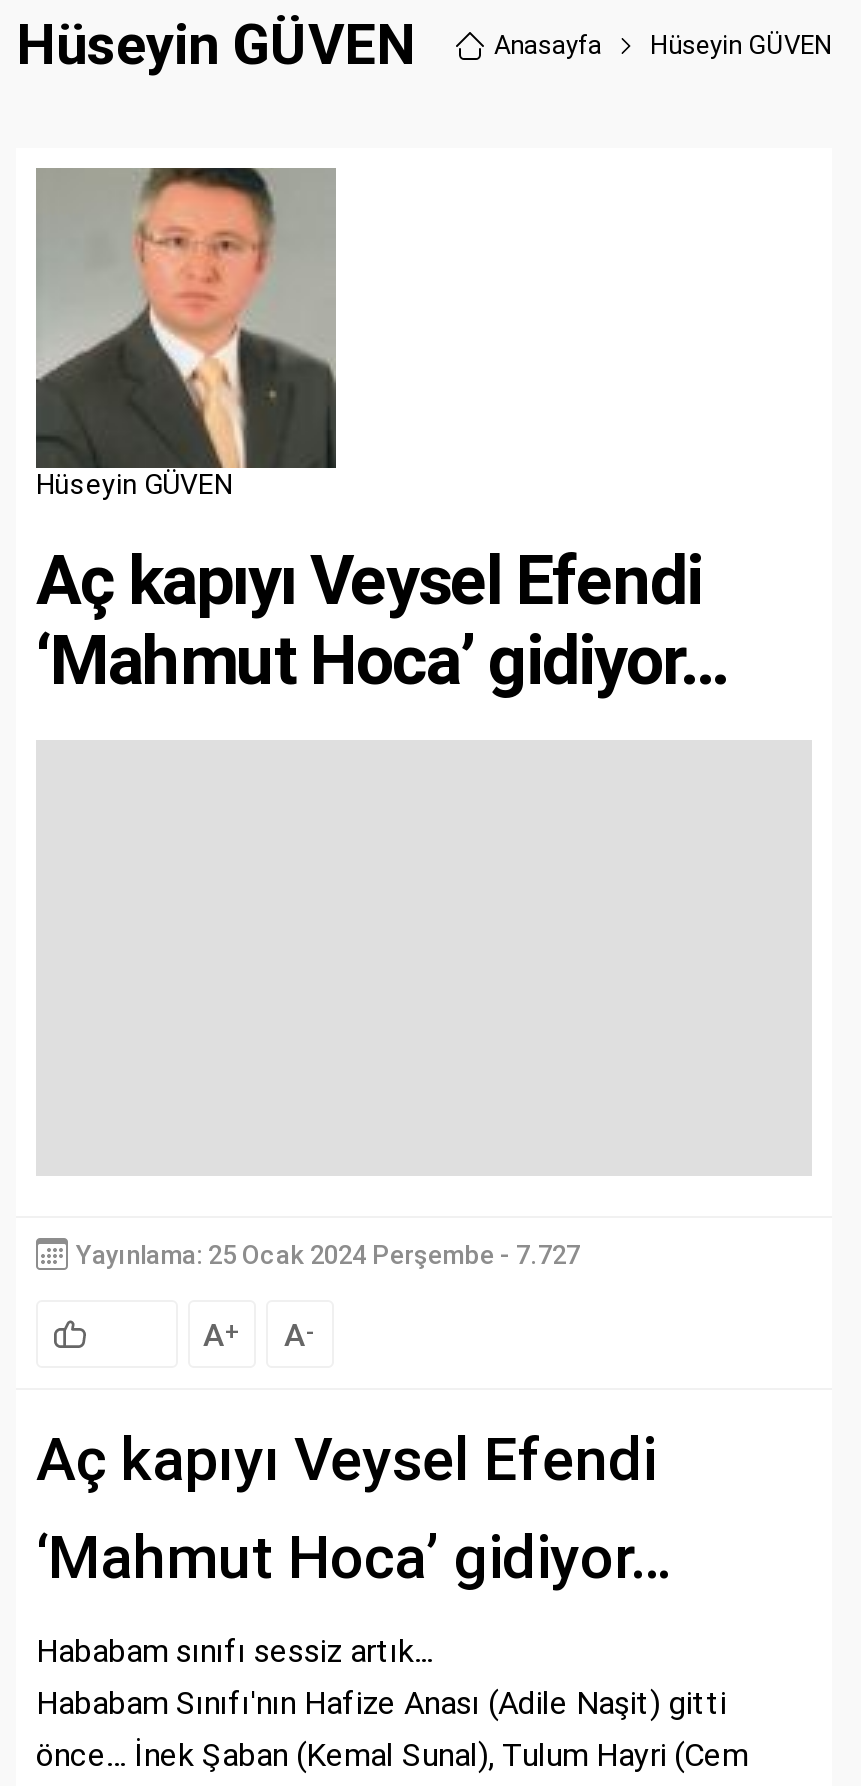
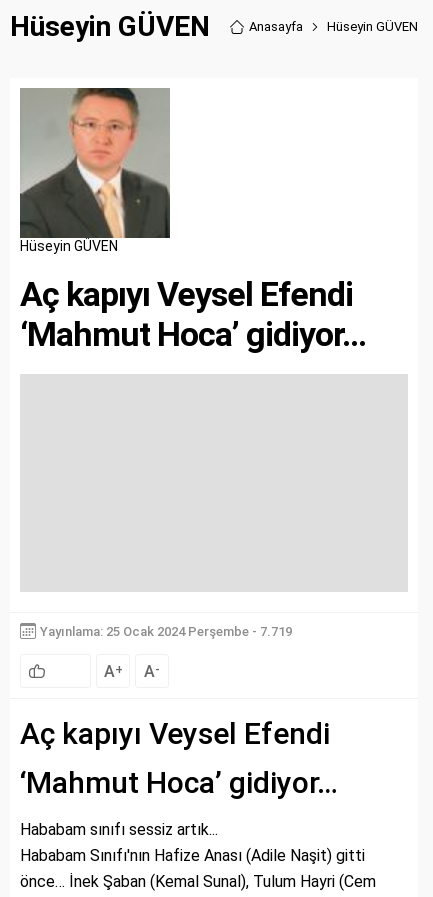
- Yayınlama: 25 Ocak 2024 Perşembe - 7.727
+ Yayınlama: 25 Ocak 2024 Perşembe - 7.719
